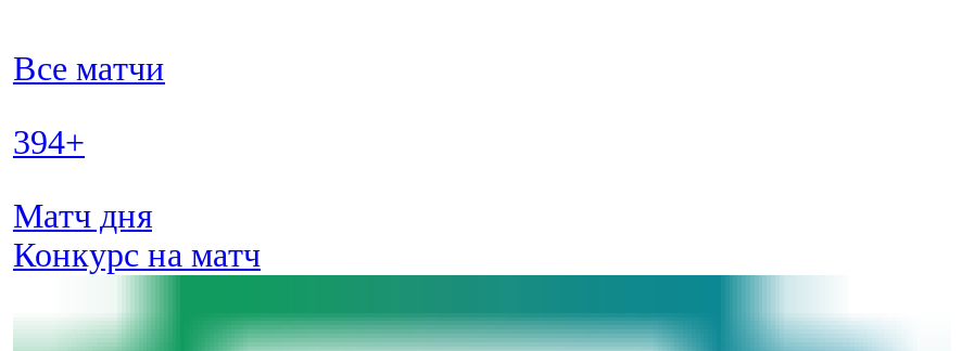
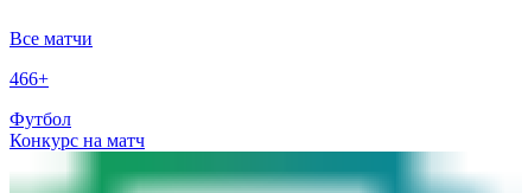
- 394+
+ 466+

- Матч дня
+ Футбол
